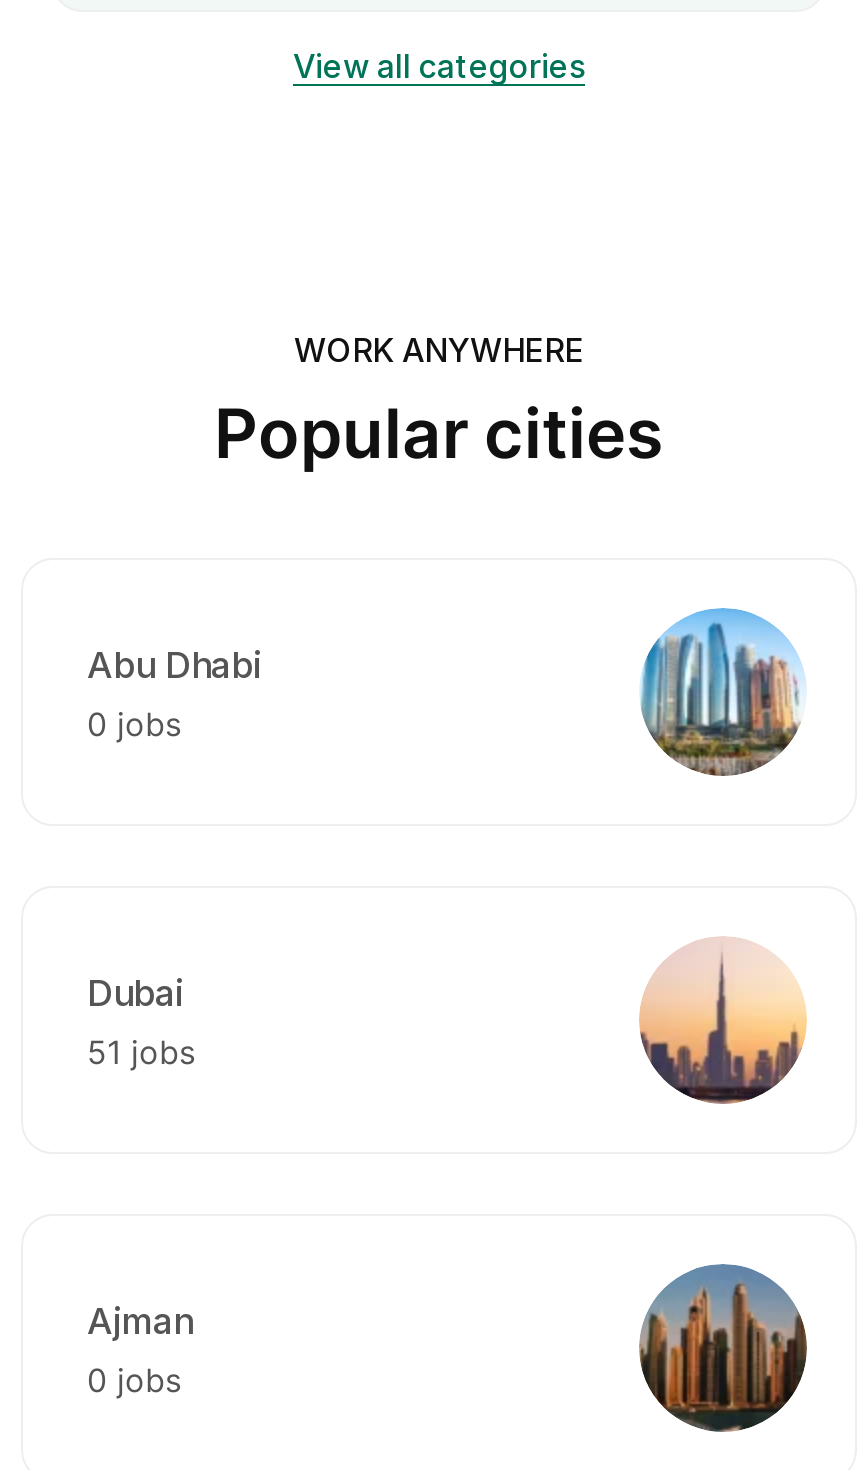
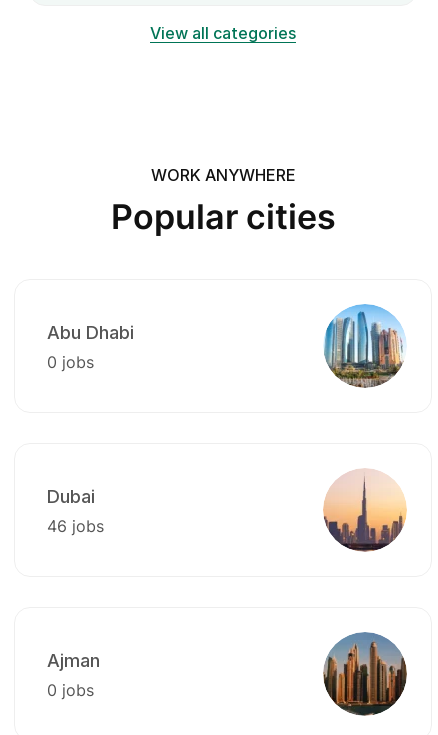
- 51 jobs
+ 46 jobs
